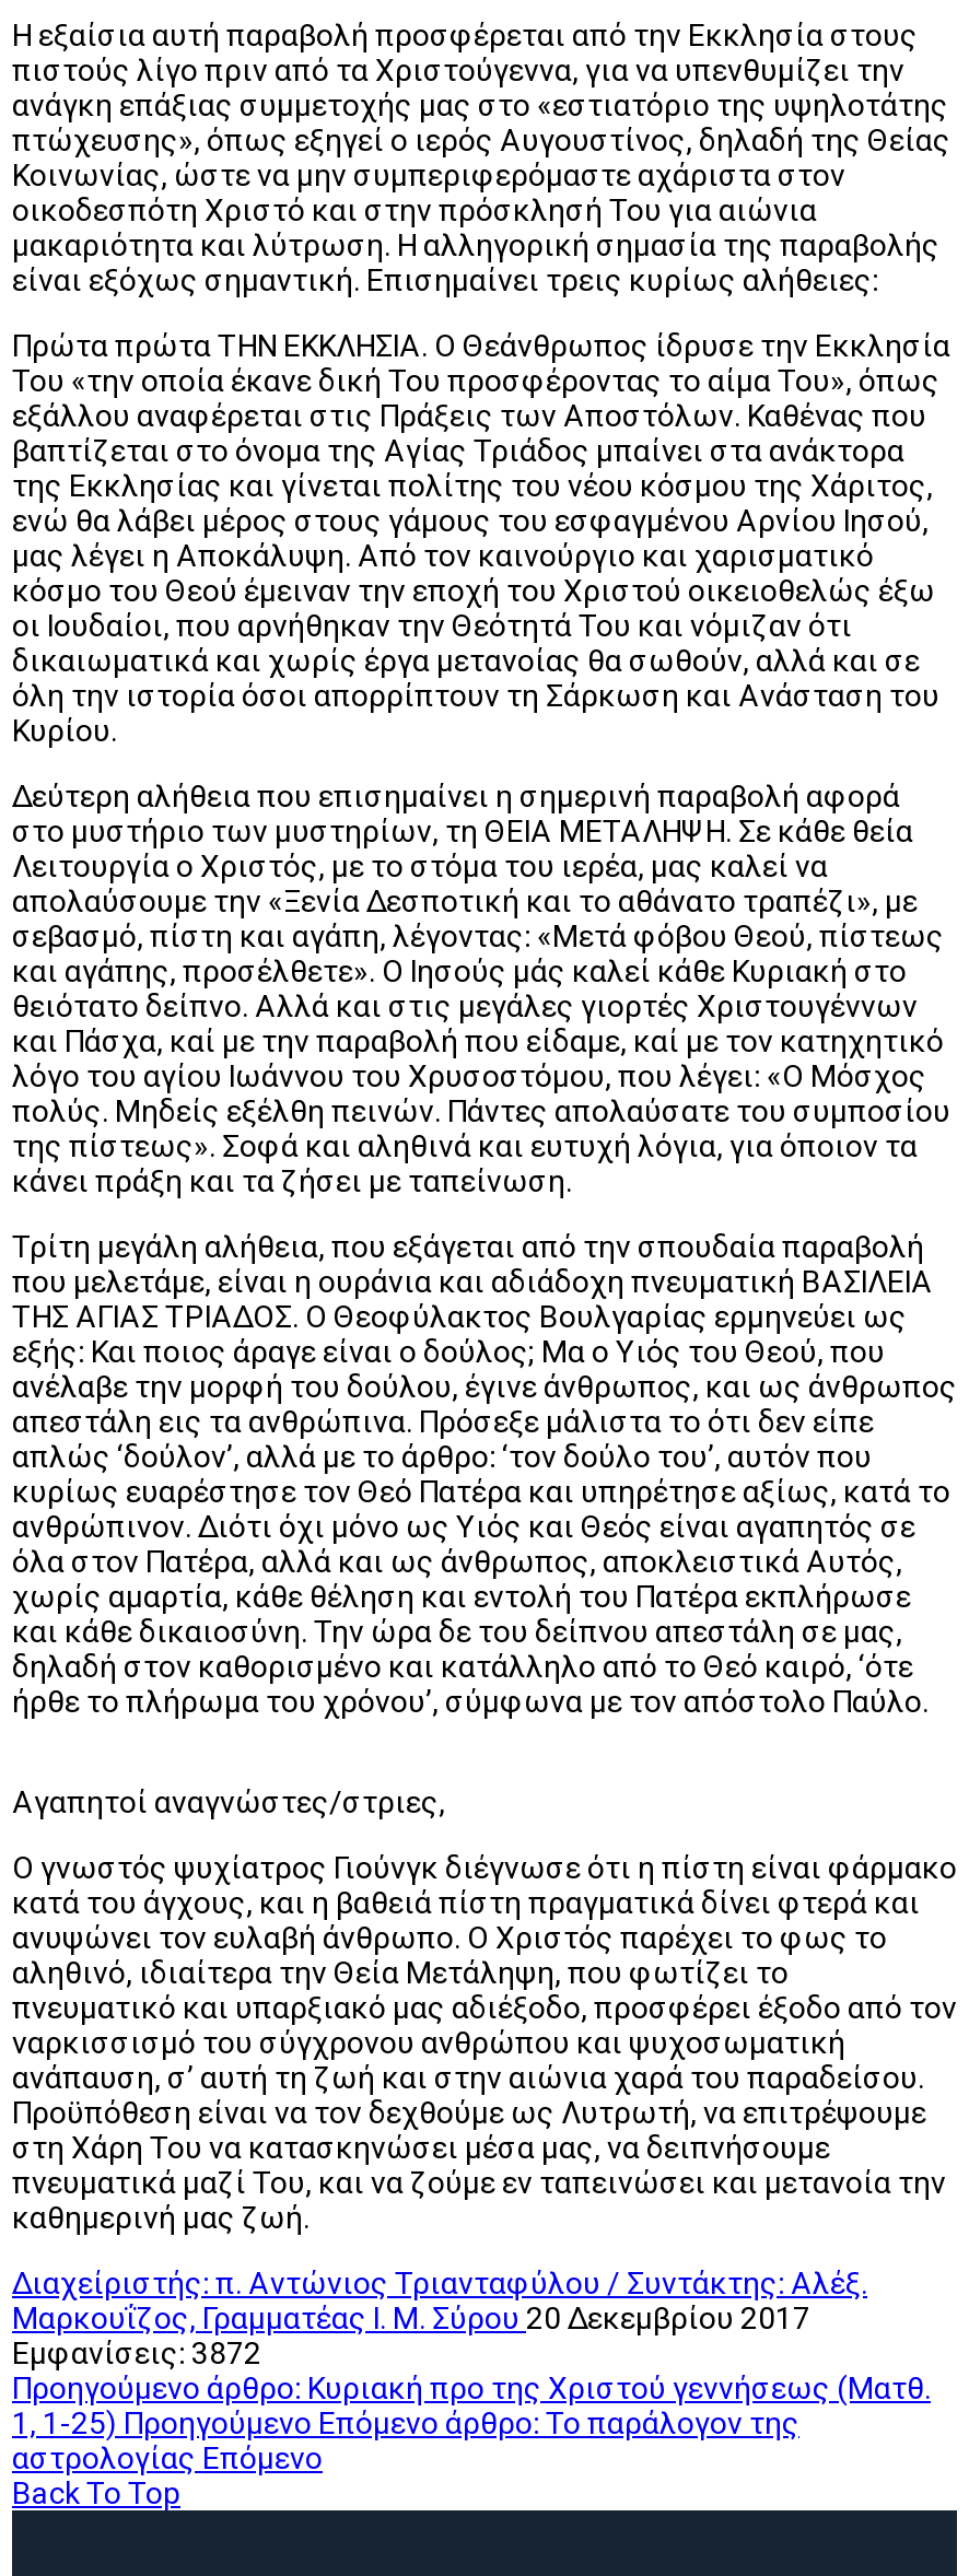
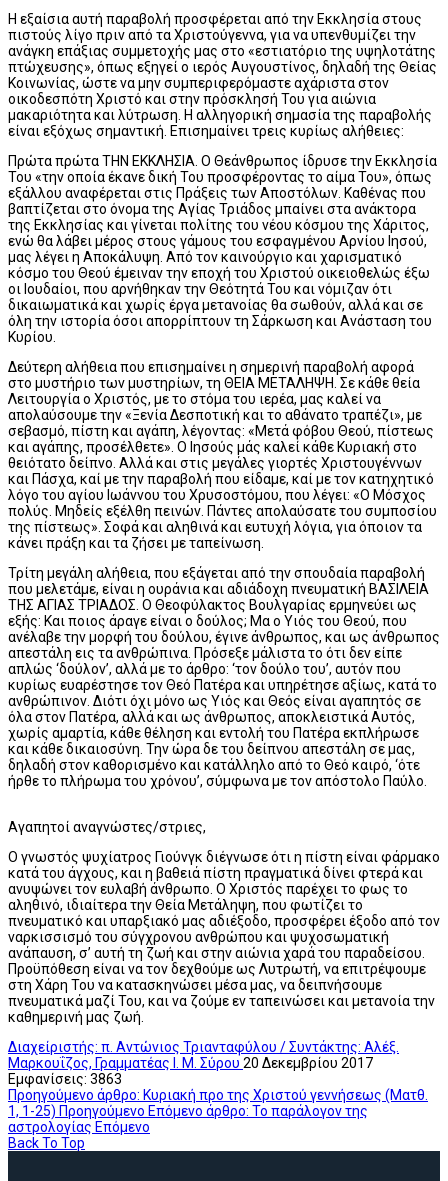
- Εμφανίσεις: 3872
+ Εμφανίσεις: 3863
